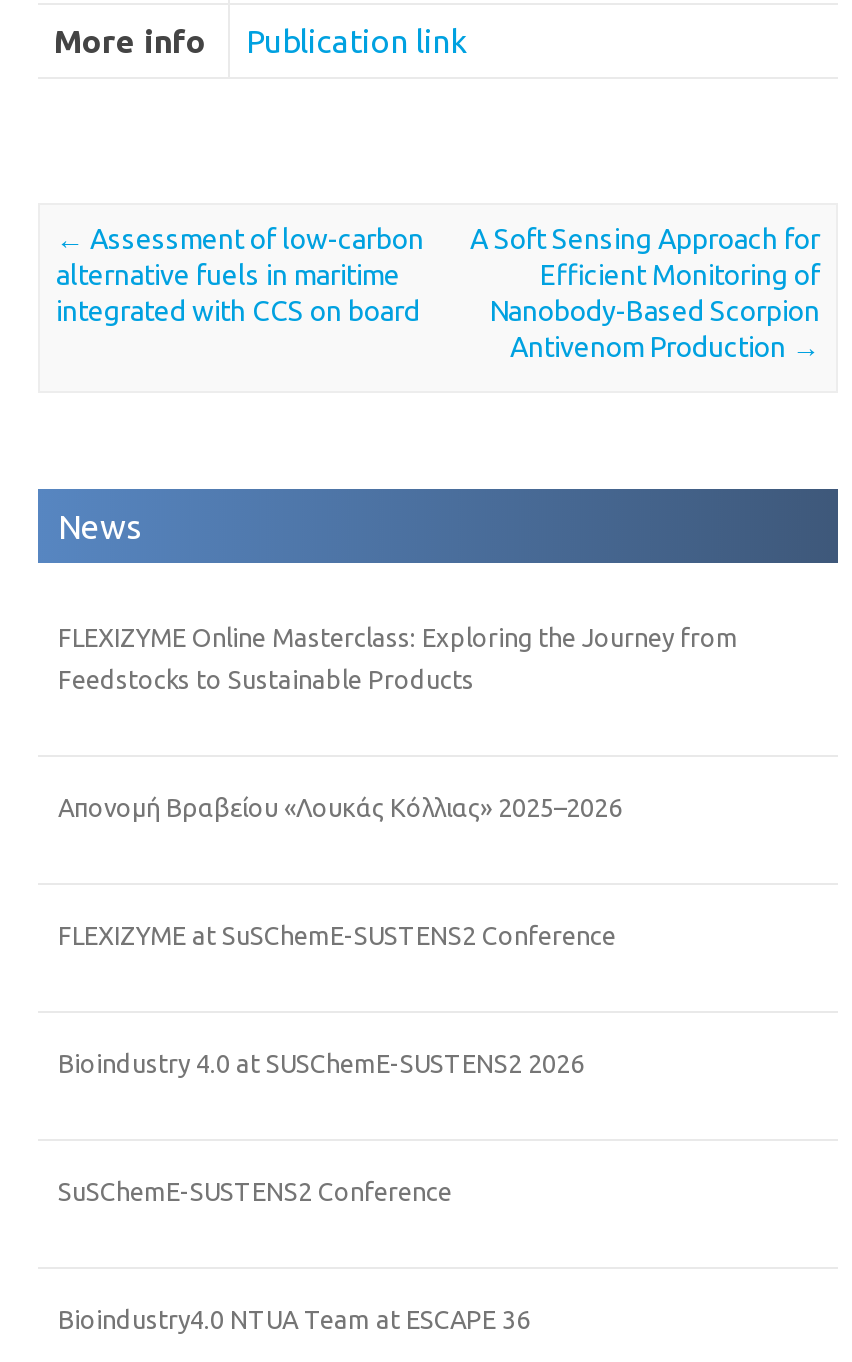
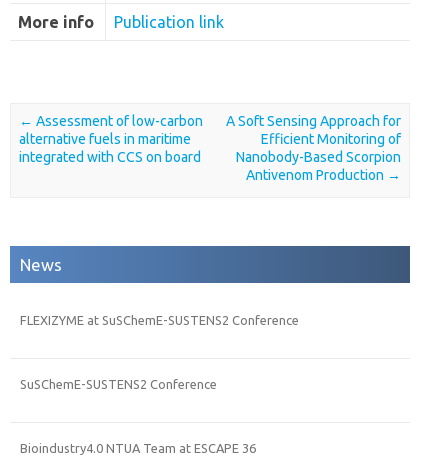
- FLEXIZYME Online Masterclass: Exploring the Journey from
- Feedstocks to Sustainable Products

- Απονομή Βραβείου «Λουκάς Κόλλιας» 2025–2026

- Bioindustry 4.0 at SUSChemE-SUSTENS2 2026
